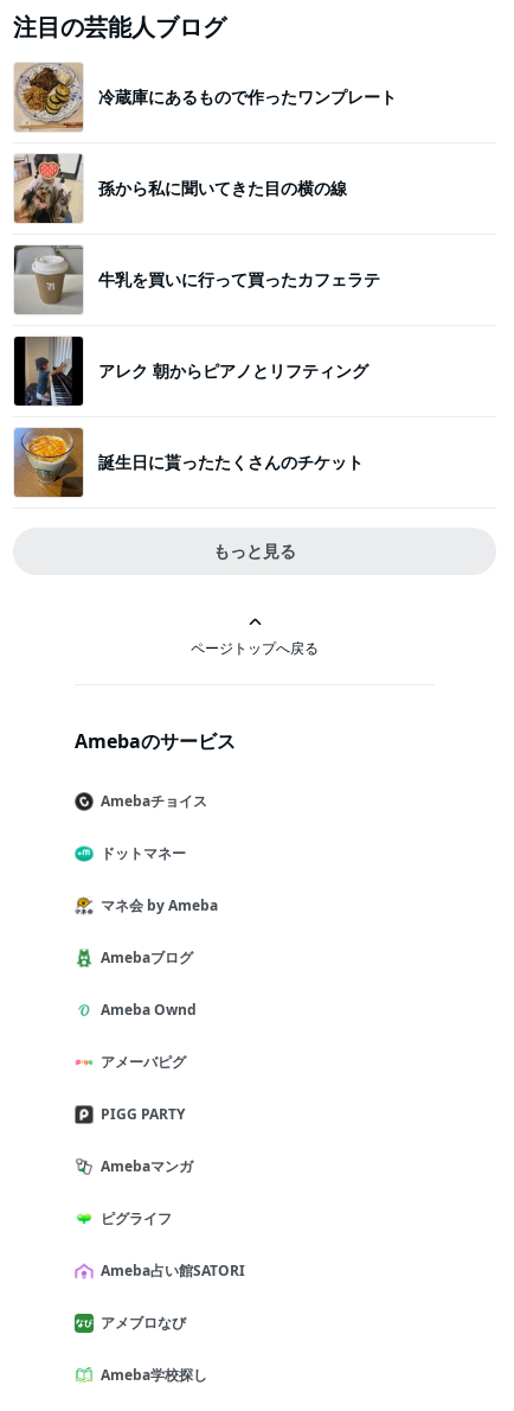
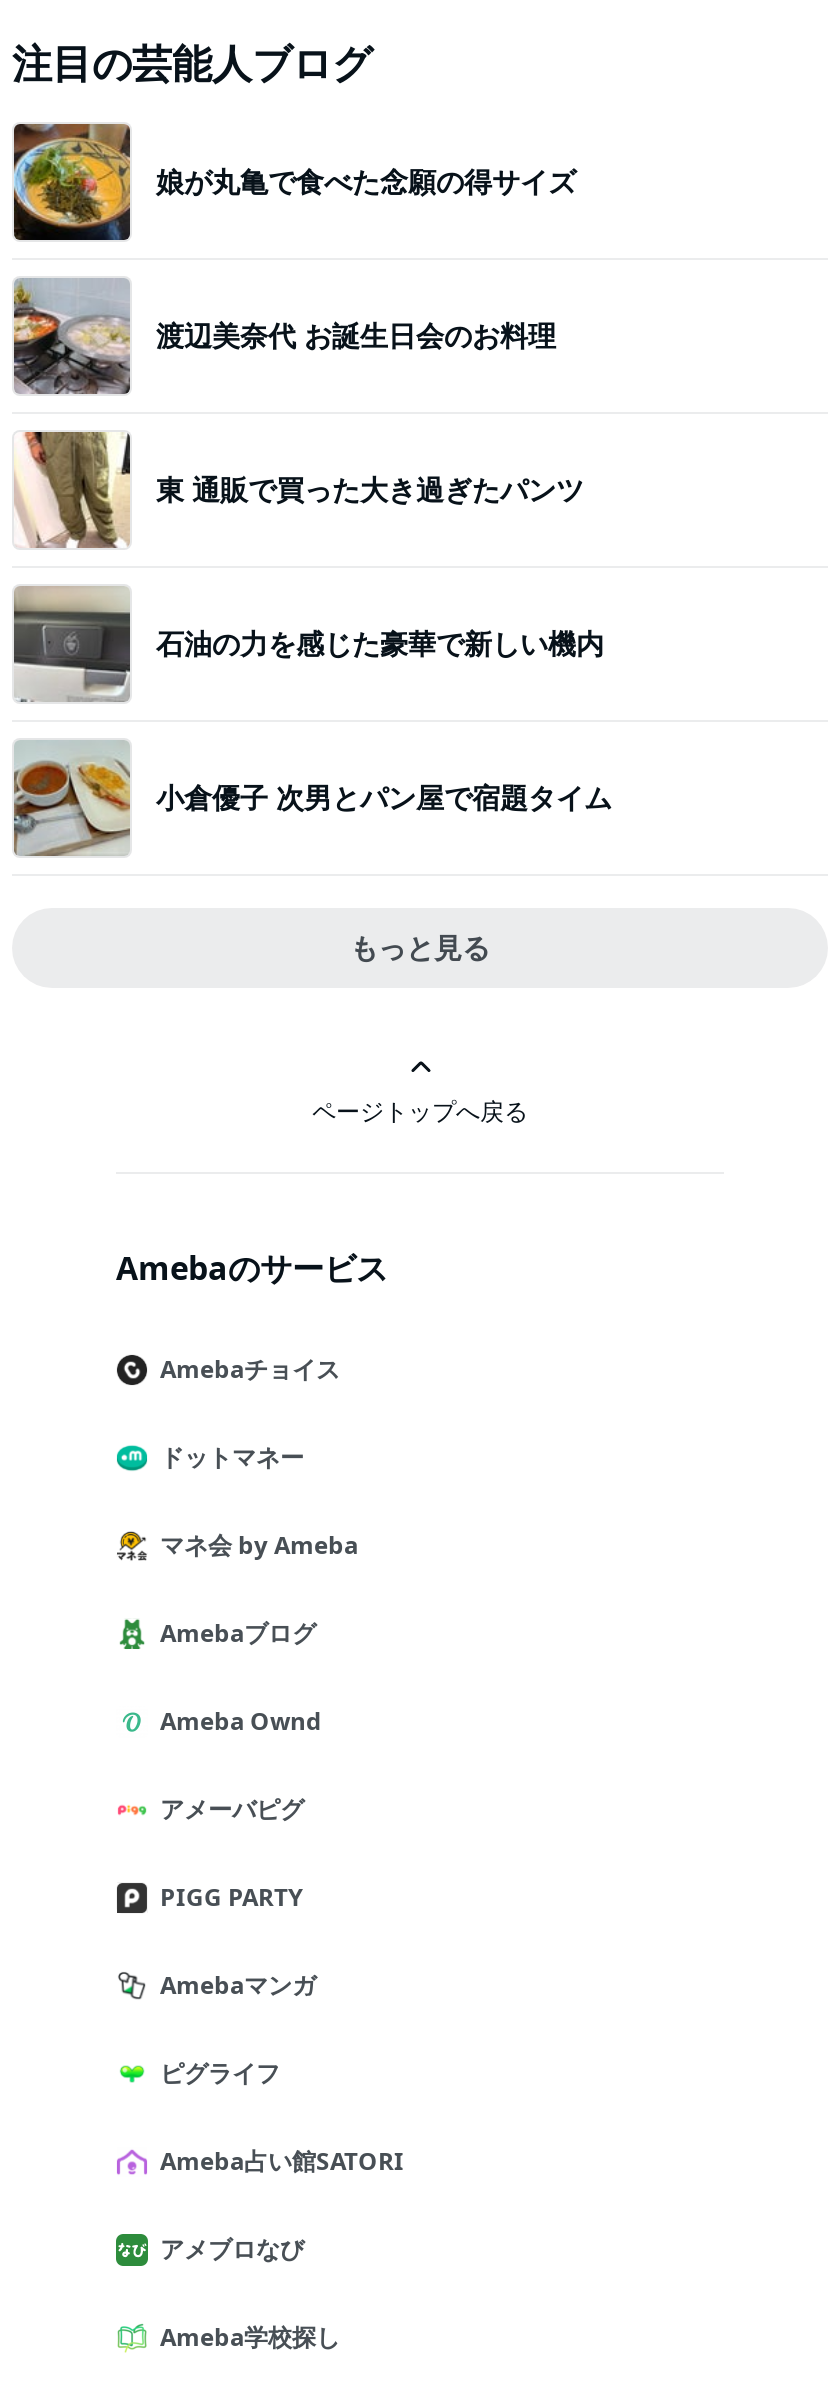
- [image]
- 冷蔵庫にあるもので作ったワンプレート
+ [image]
+ 娘が丸亀で食べた念願の得サイズ

- [image]
- 孫から私に聞いてきた目の横の線
+ [image]
+ 渡辺美奈代 お誕生日会のお料理

- [image]
- 牛乳を買いに行って買ったカフェラテ
+ [image]
+ 東 通販で買った大き過ぎたパンツ

- [image]
- アレク 朝からピアノとリフティング
+ [image]
+ 石油の力を感じた豪華で新しい機内

- [image]
- 誕生日に貰ったたくさんのチケット
+ [image]
+ 小倉優子 次男とパン屋で宿題タイム
